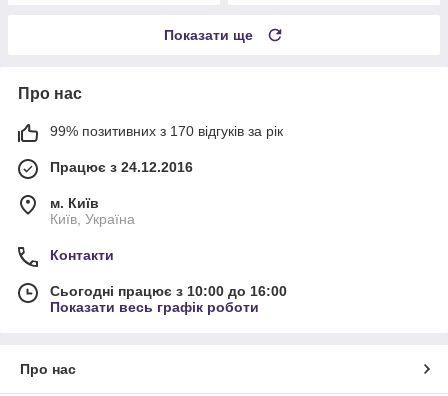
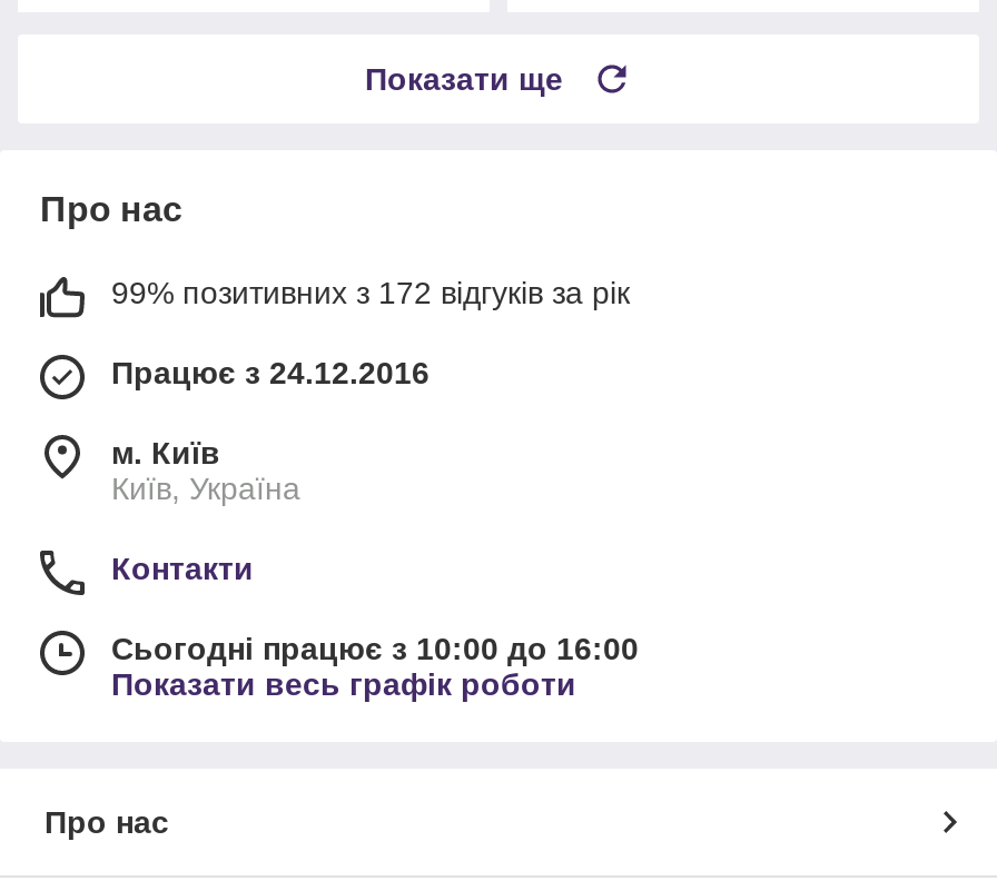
- 99% позитивних з 170 відгуків за рік
+ 99% позитивних з 172 відгуків за рік
